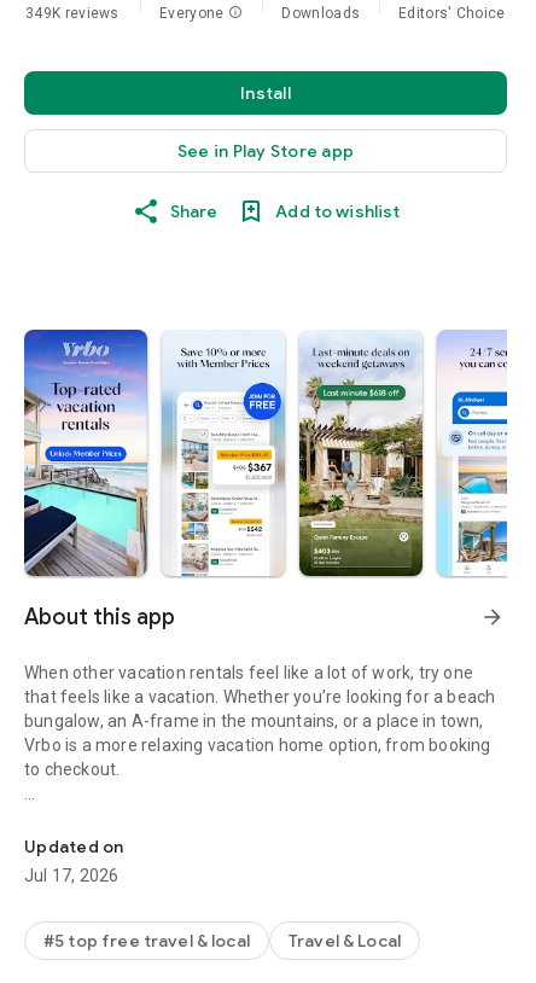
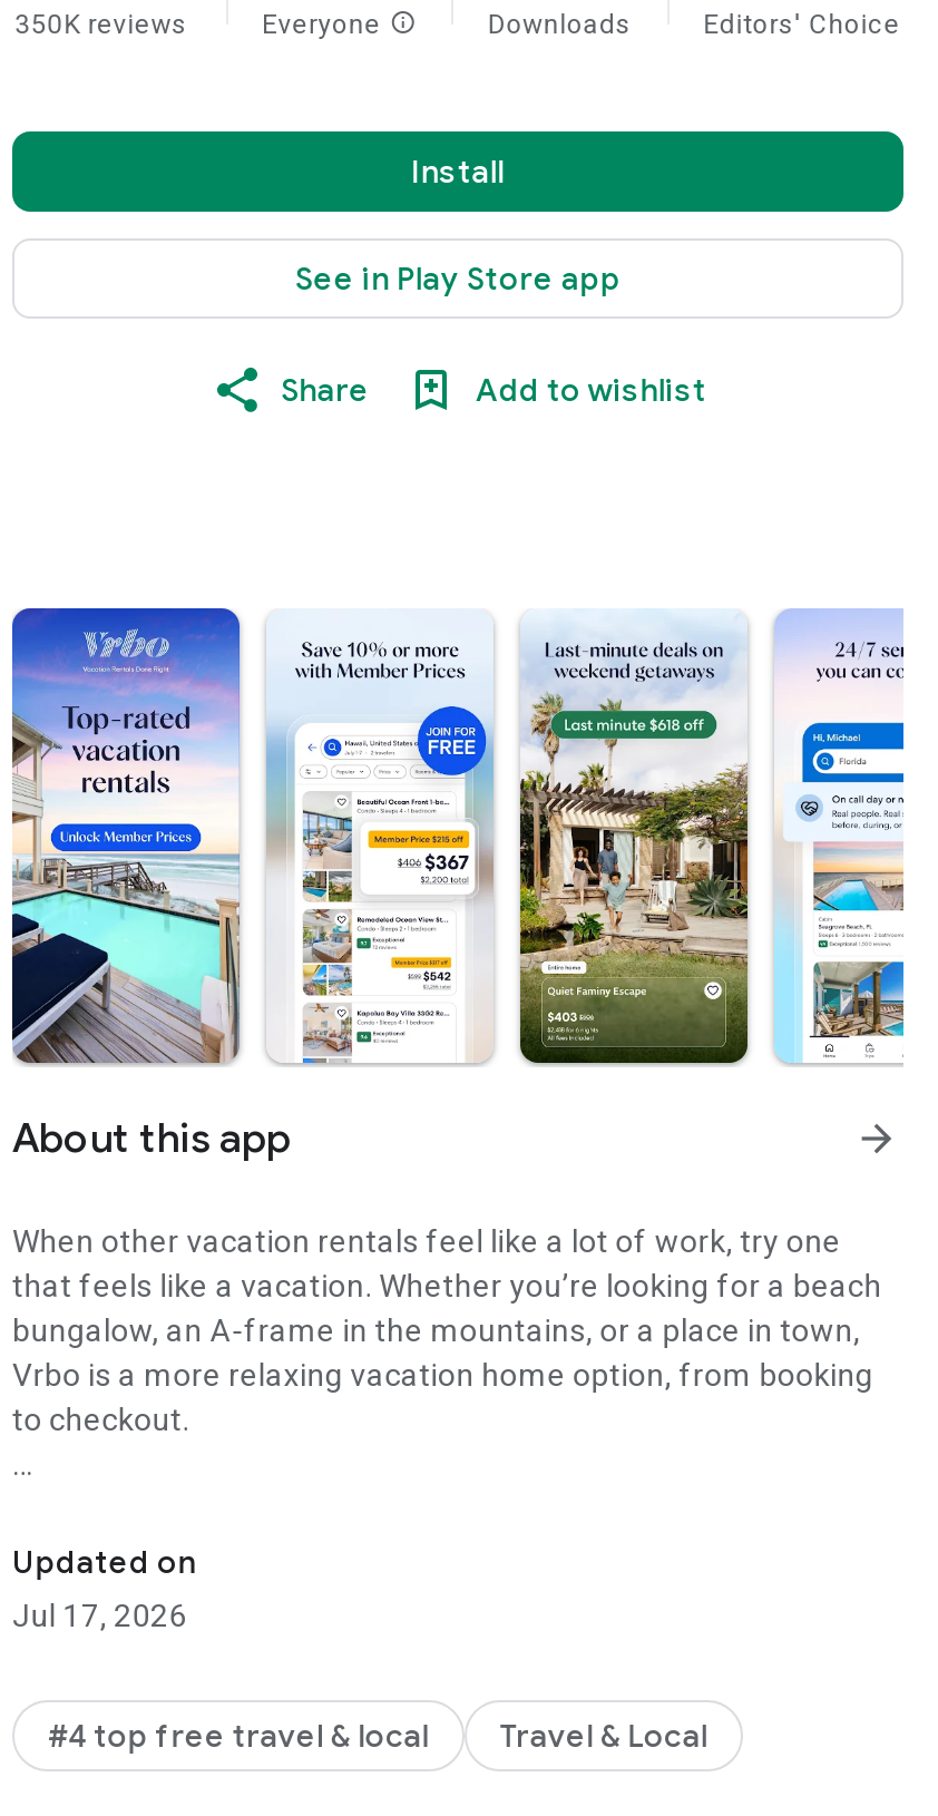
- 349K reviews
+ 350K reviews

- #5 top free travel & local
+ #4 top free travel & local
